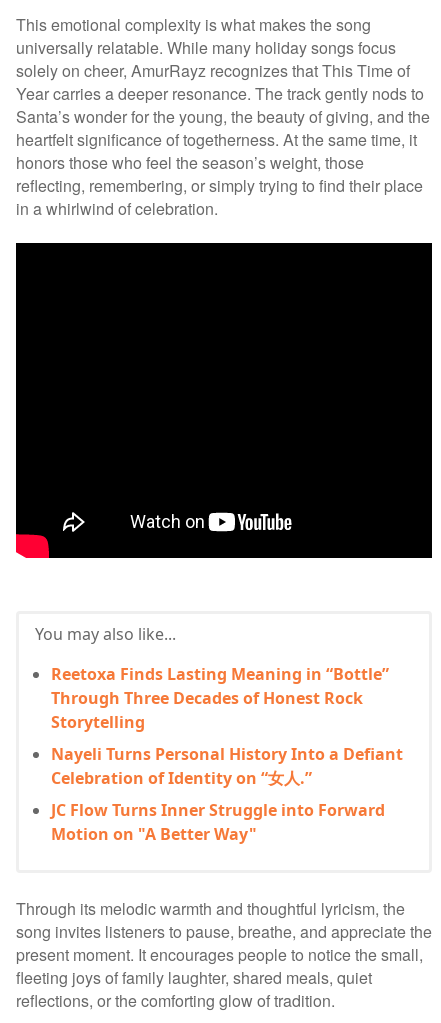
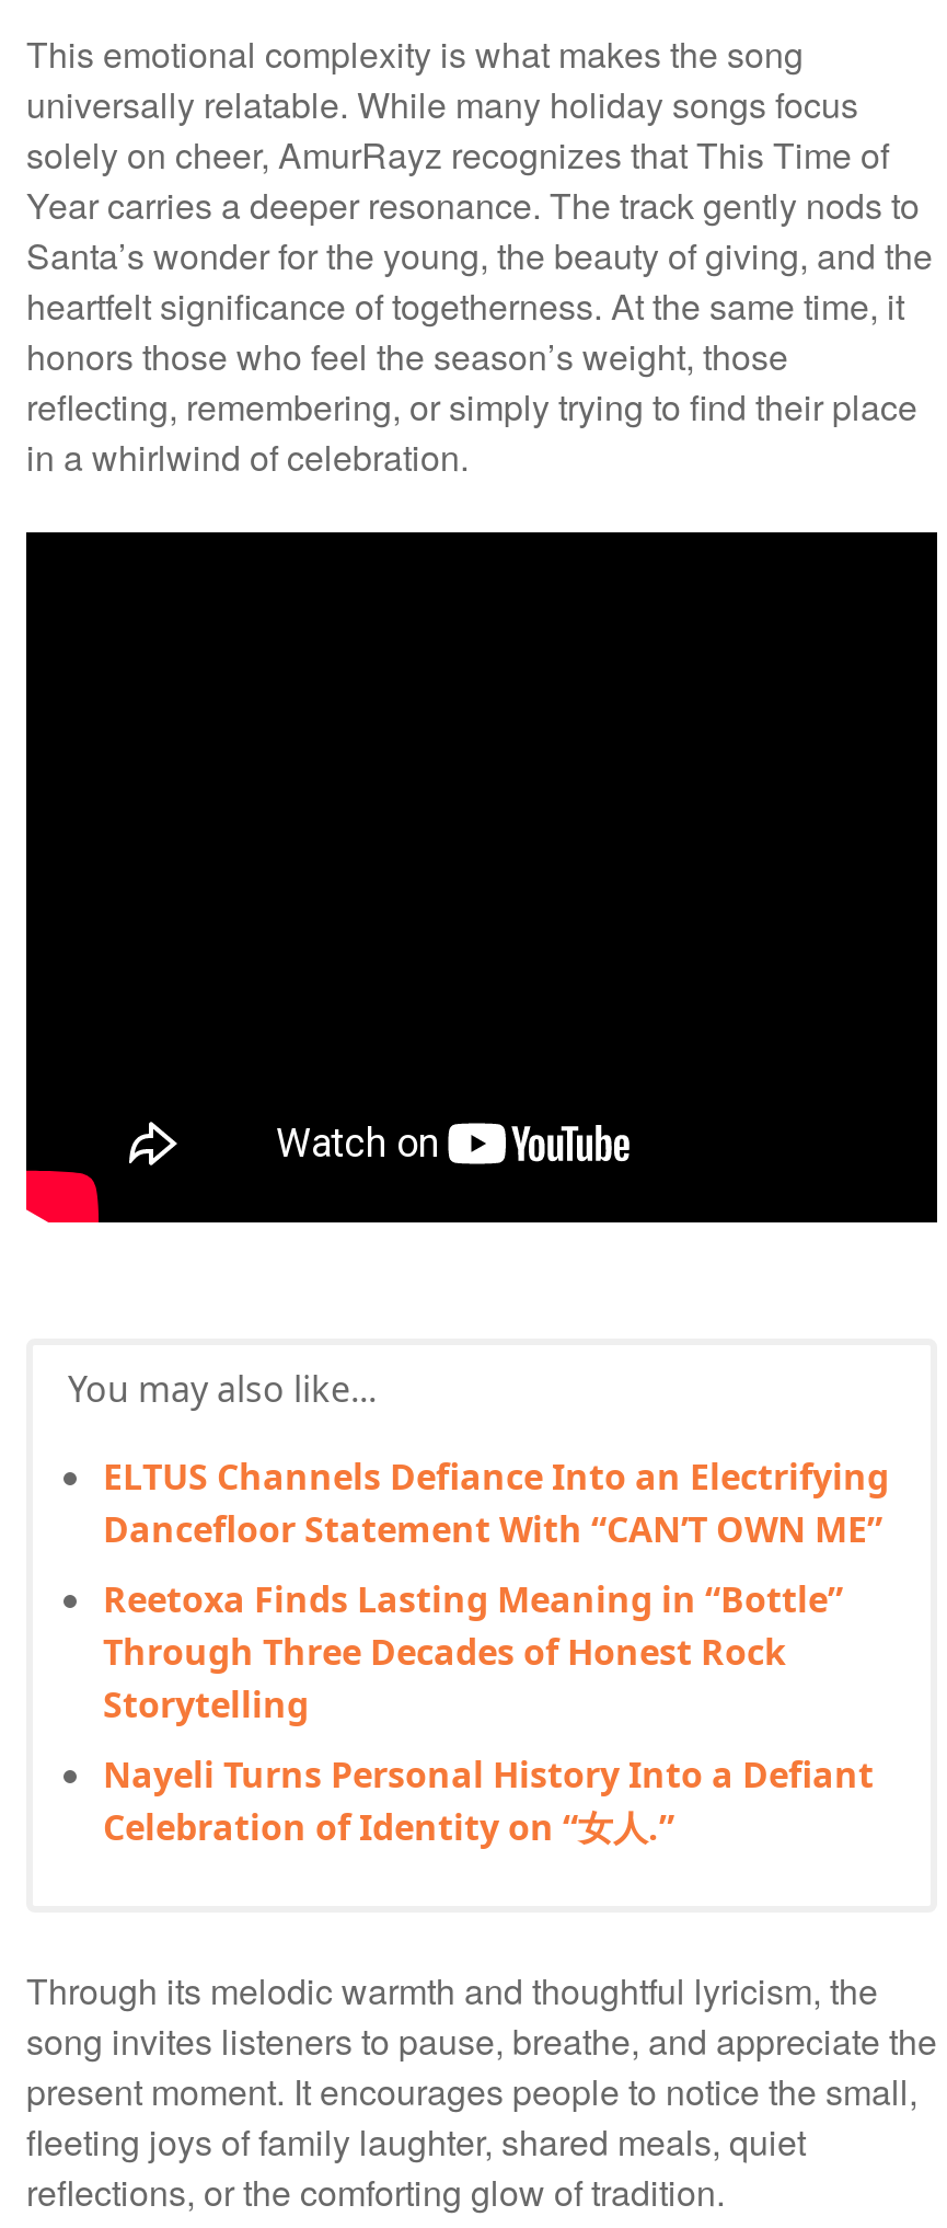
+ ELTUS Channels Defiance Into an Electrifying
+ Dancefloor Statement With “CAN’T OWN ME”

moved down: Reetoxa Finds Lasting Meaning in “Bottle” | Through Three Decades of Honest Rock | Storytelling | Nayeli Turns Personal History Into a Defiant | Celebration of Identity on “女人.”

- JC Flow Turns Inner Struggle into Forward
- Motion on "A Better Way"
